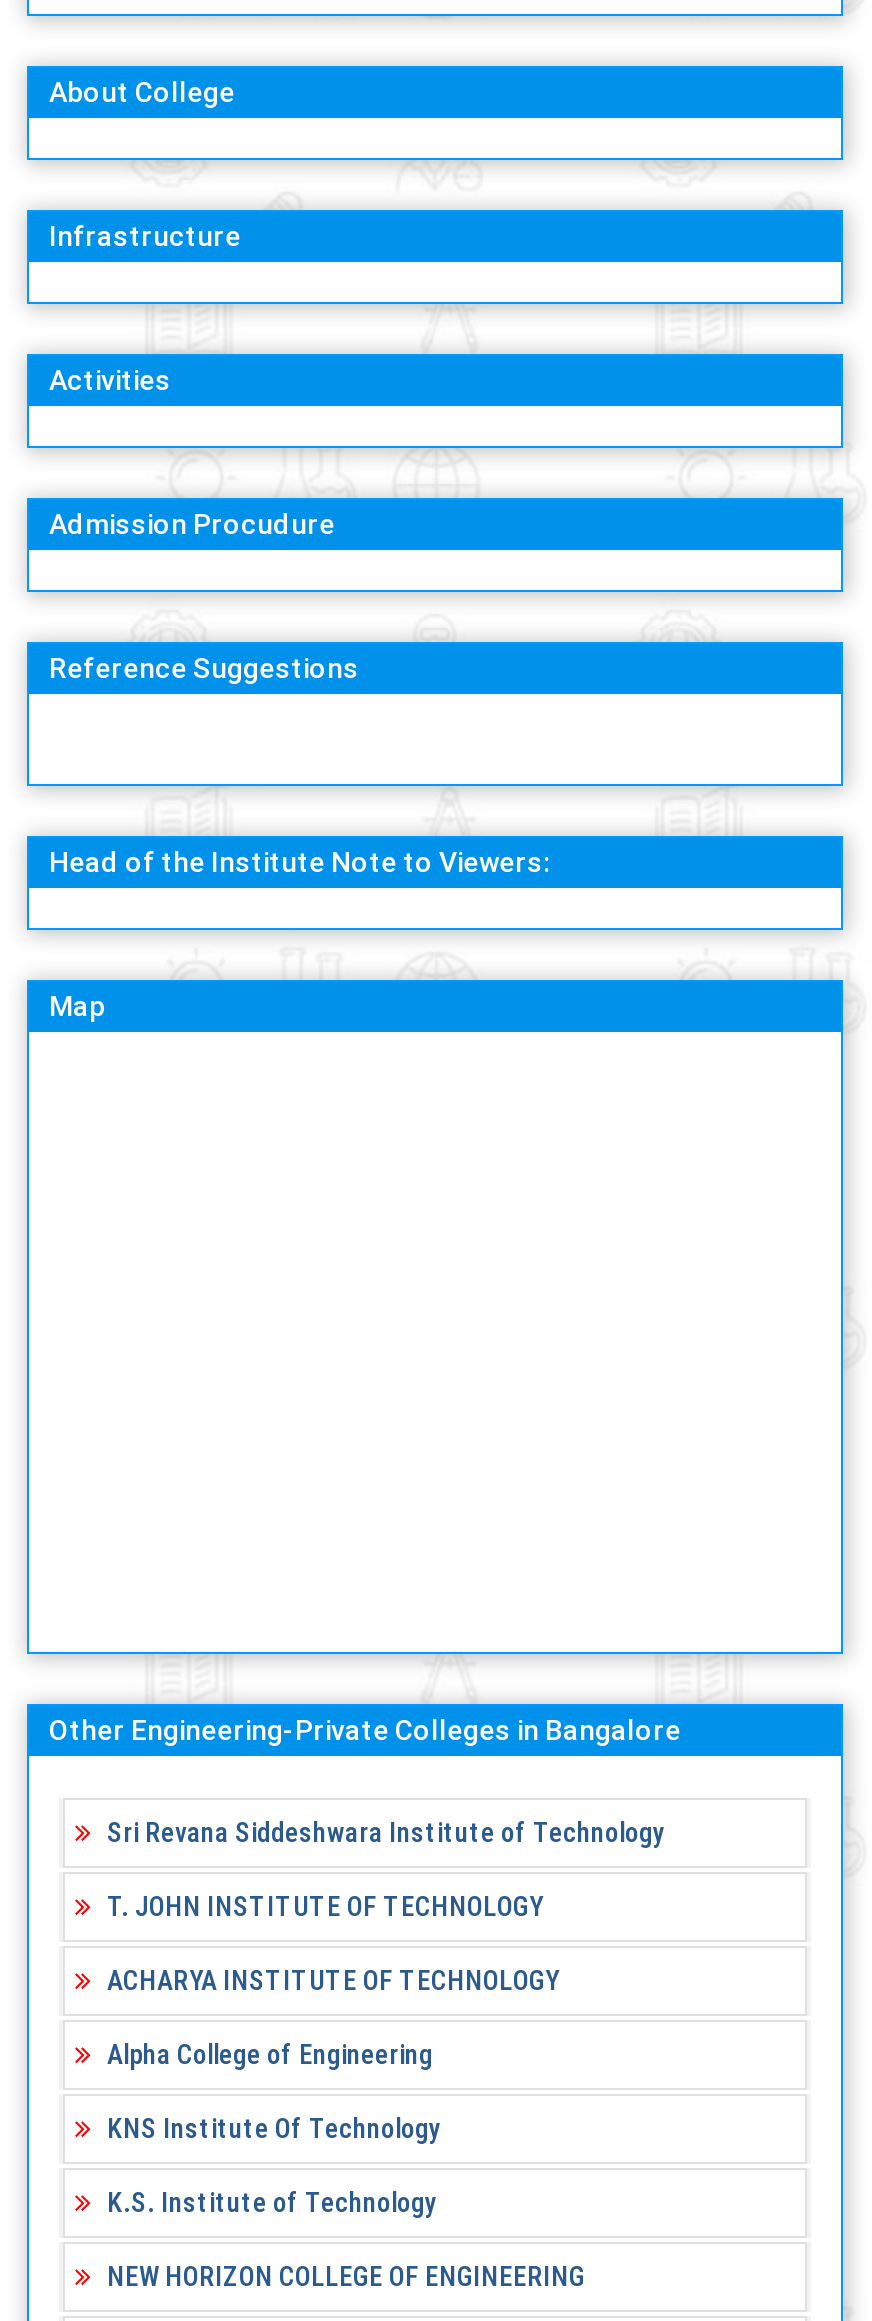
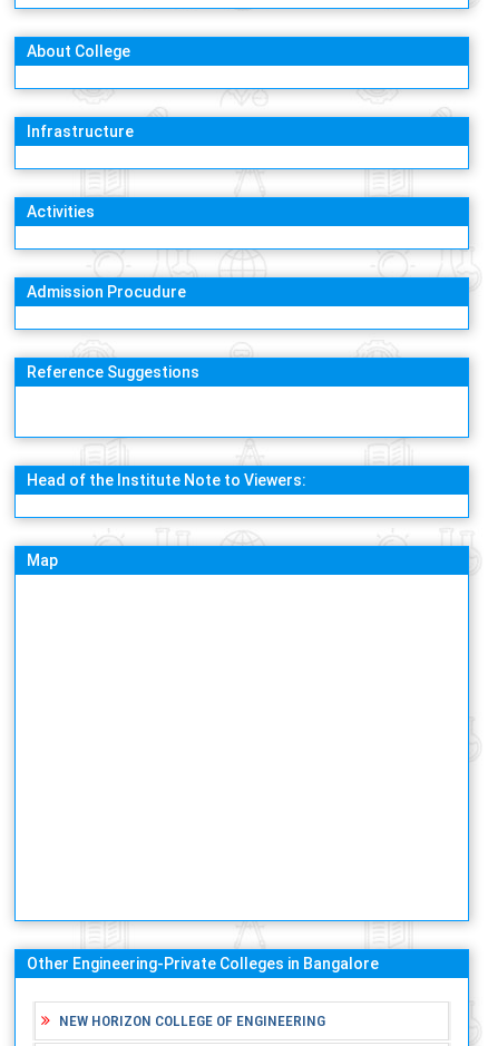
- Sri Revana Siddeshwara Institute of Technology
- T. JOHN INSTITUTE OF TECHNOLOGY
- ACHARYA INSTITUTE OF TECHNOLOGY
- Alpha College of Engineering
- KNS Institute Of Technology
- K.S. Institute of Technology
